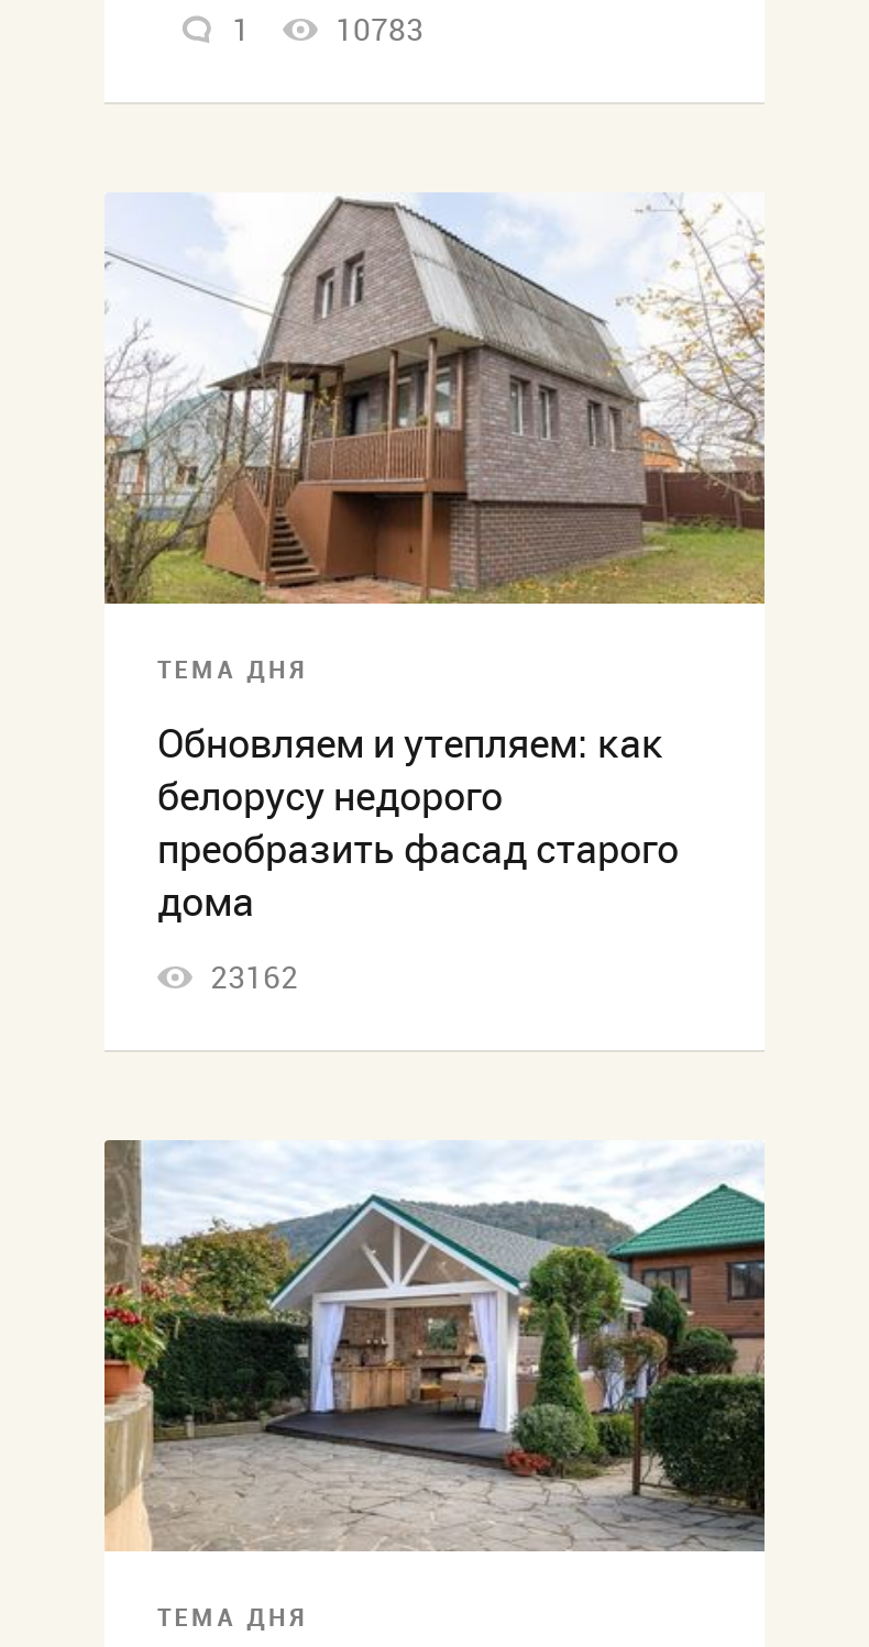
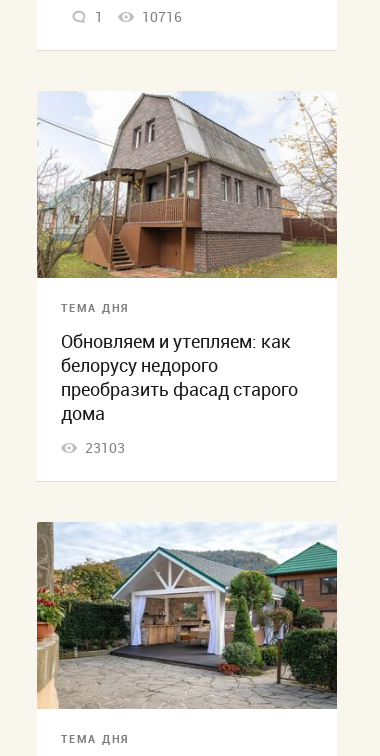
- 10783
+ 10716

- 23162
+ 23103
